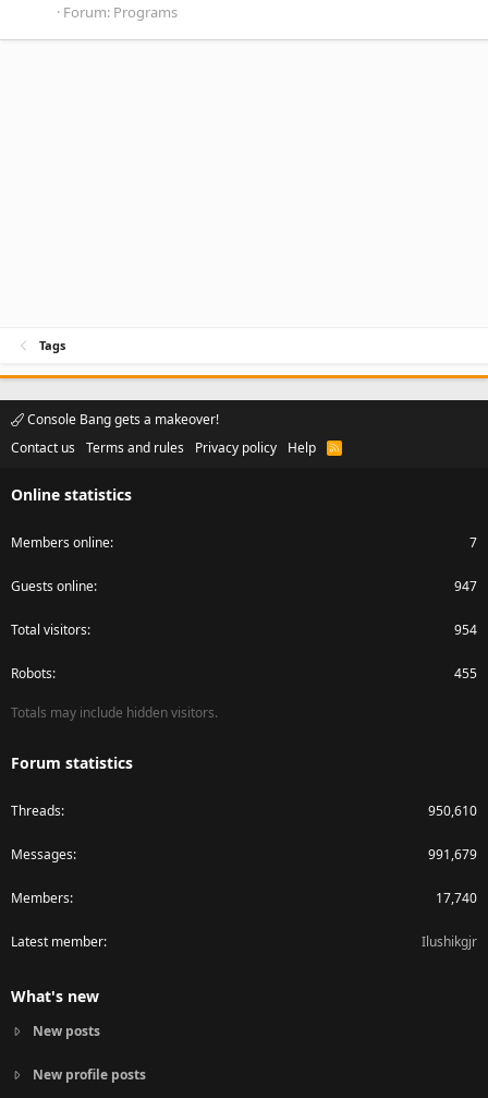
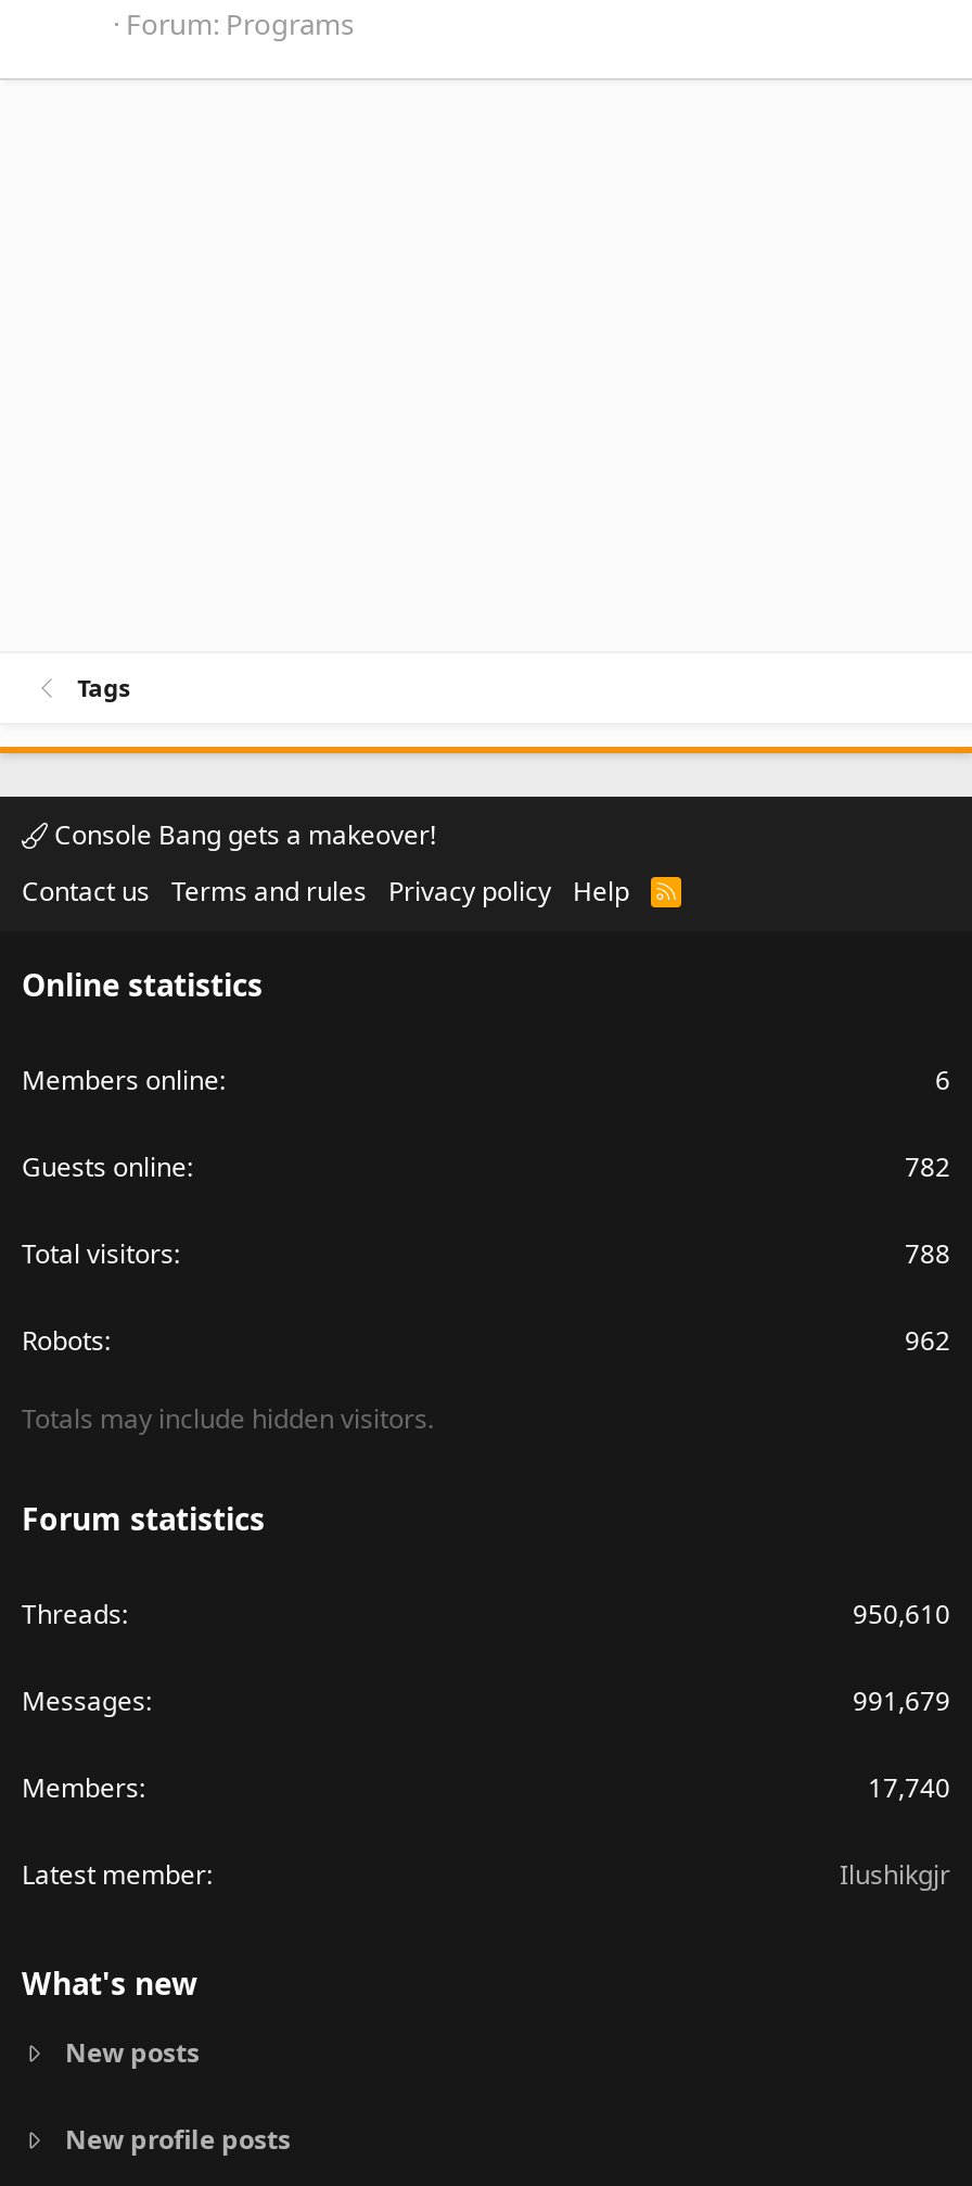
- 7
+ 6

- 947
+ 782

- 954
+ 788

- 455
+ 962
